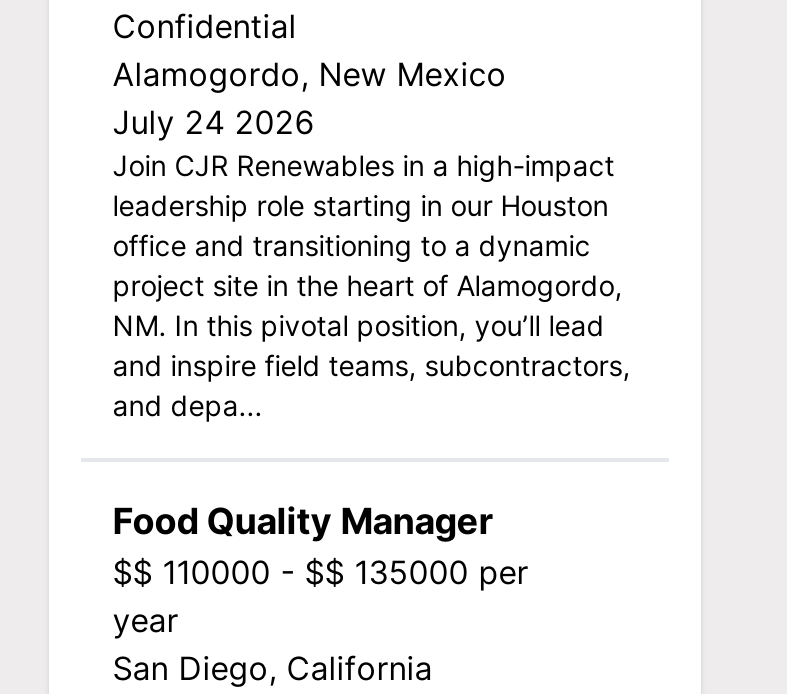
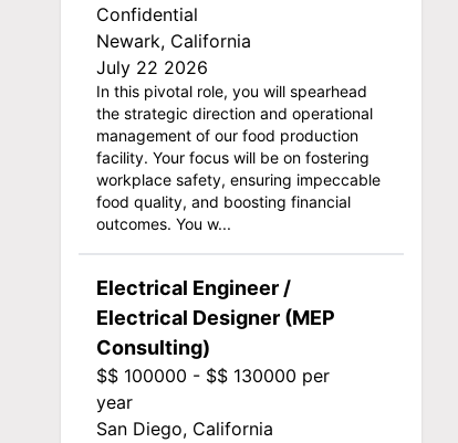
- Alamogordo, New Mexico
- July 24 2026
- Join CJR Renewables in a high-impact
- leadership role starting in our Houston
- office and transitioning to a dynamic
- project site in the heart of Alamogordo,
- NM. In this pivotal position, you’ll lead
- and inspire field teams, subcontractors,
- and depa...
+ Newark, California
+ July 22 2026
+ In this pivotal role, you will spearhead
+ the strategic direction and operational
+ management of our food production
+ facility. Your focus will be on fostering
+ workplace safety, ensuring impeccable
+ food quality, and boosting financial
+ outcomes. You w...

- Food Quality Manager
- $$ 110000 - $$ 135000 per
+ Electrical Engineer /
+ Electrical Designer (MEP
+ Consulting)
+ $$ 100000 - $$ 130000 per
